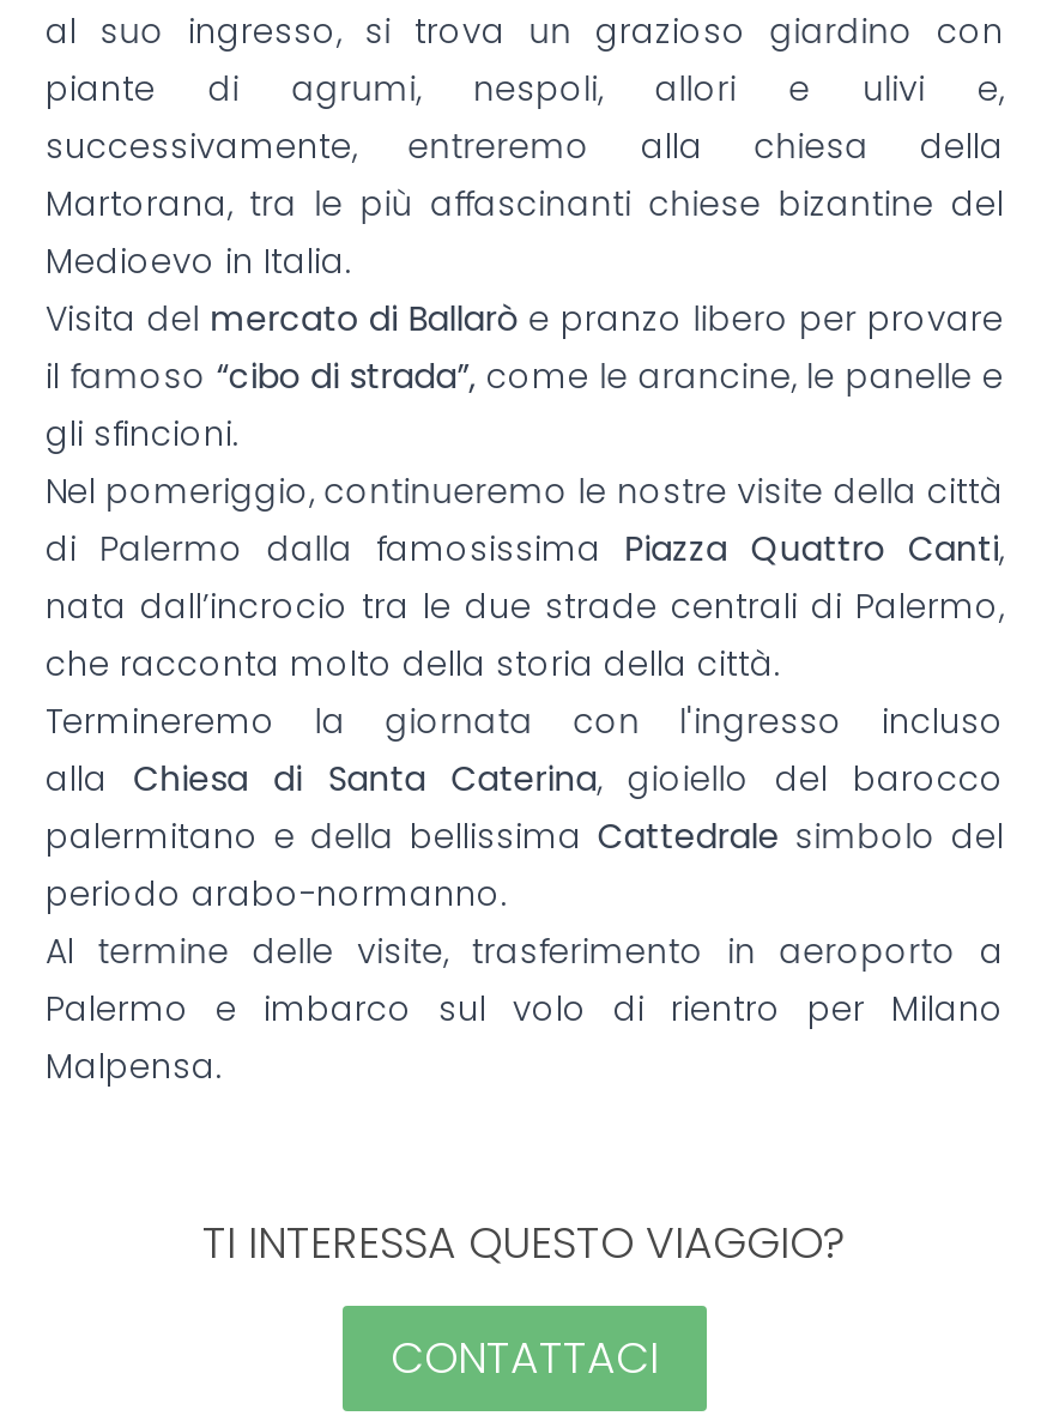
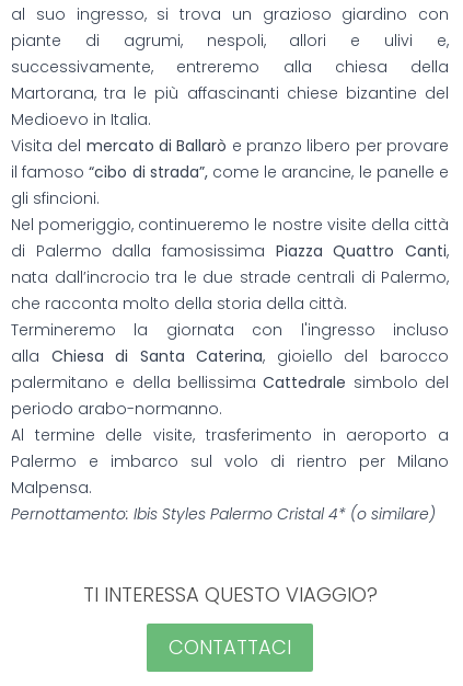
+ Pernottamento: Ibis Styles Palermo Cristal 4* (o similare)
